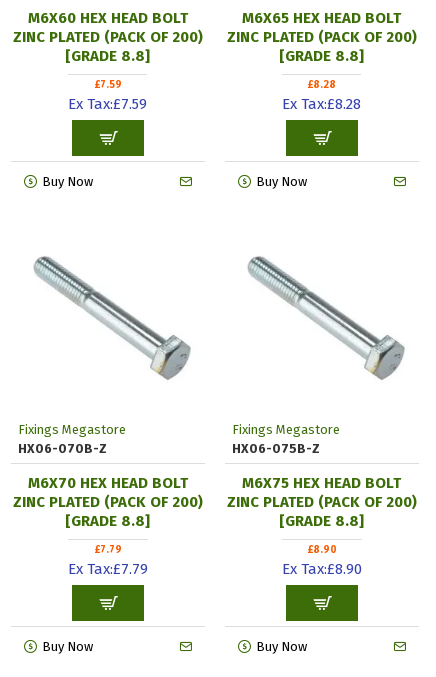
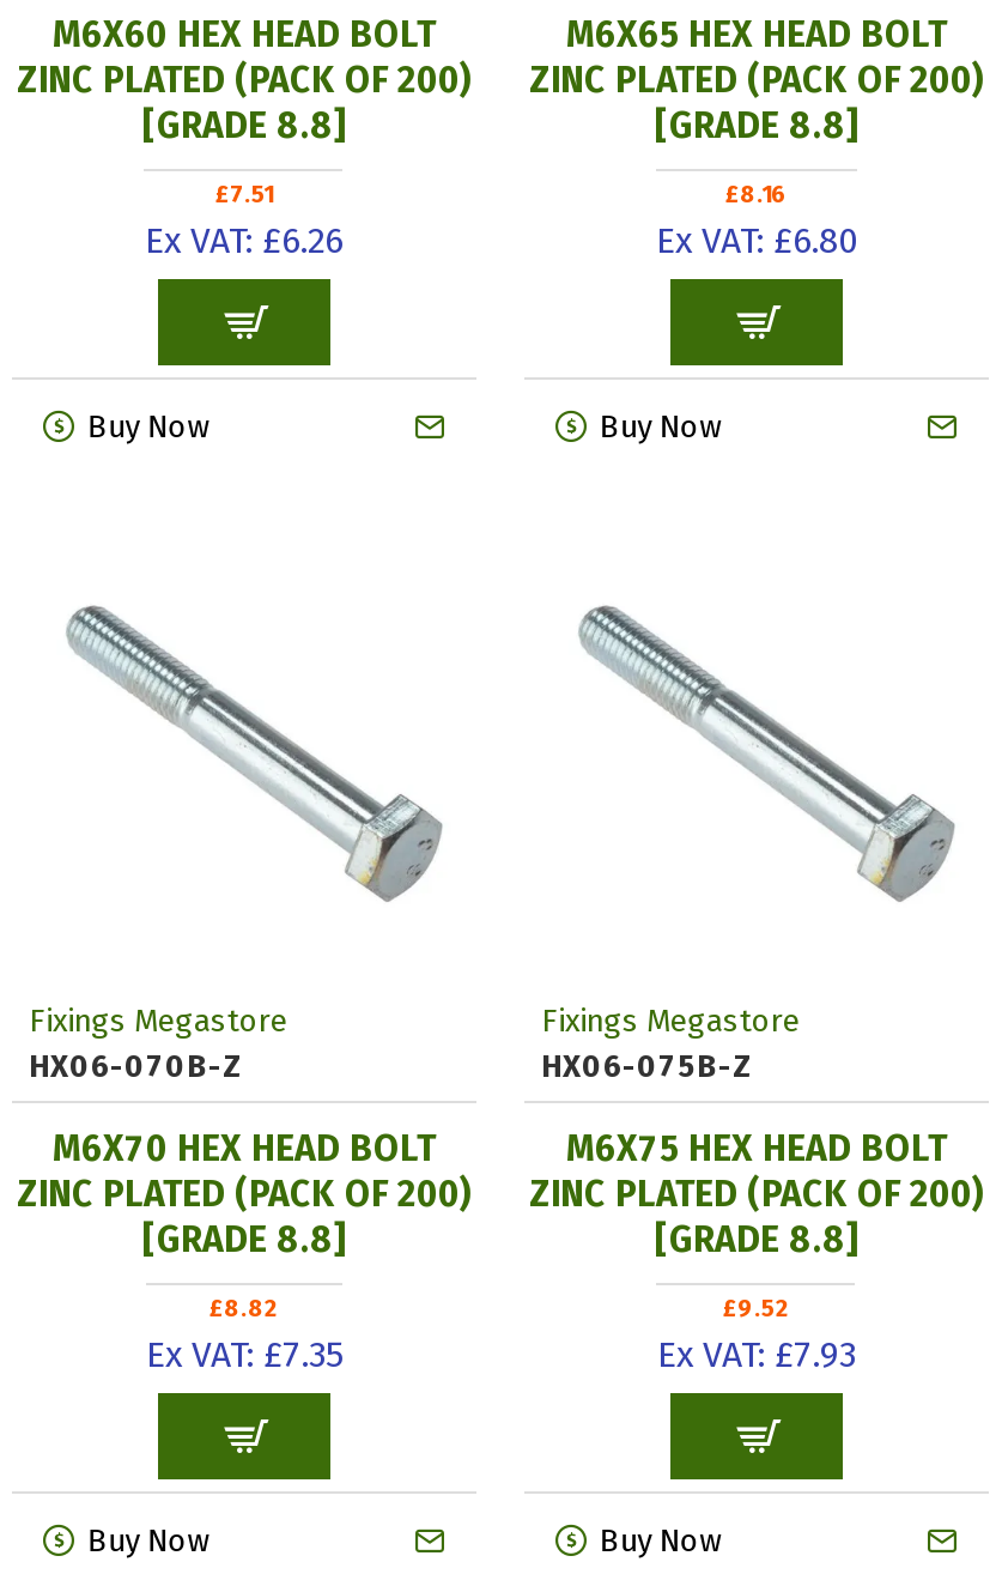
- £7.59
- Ex Tax:£7.59
+ £7.51
+ Ex VAT: £6.26

- £8.28
- Ex Tax:£8.28
+ £8.16
+ Ex VAT: £6.80

- £7.79
- Ex Tax:£7.79
+ £8.82
+ Ex VAT: £7.35

- £8.90
- Ex Tax:£8.90
+ £9.52
+ Ex VAT: £7.93
